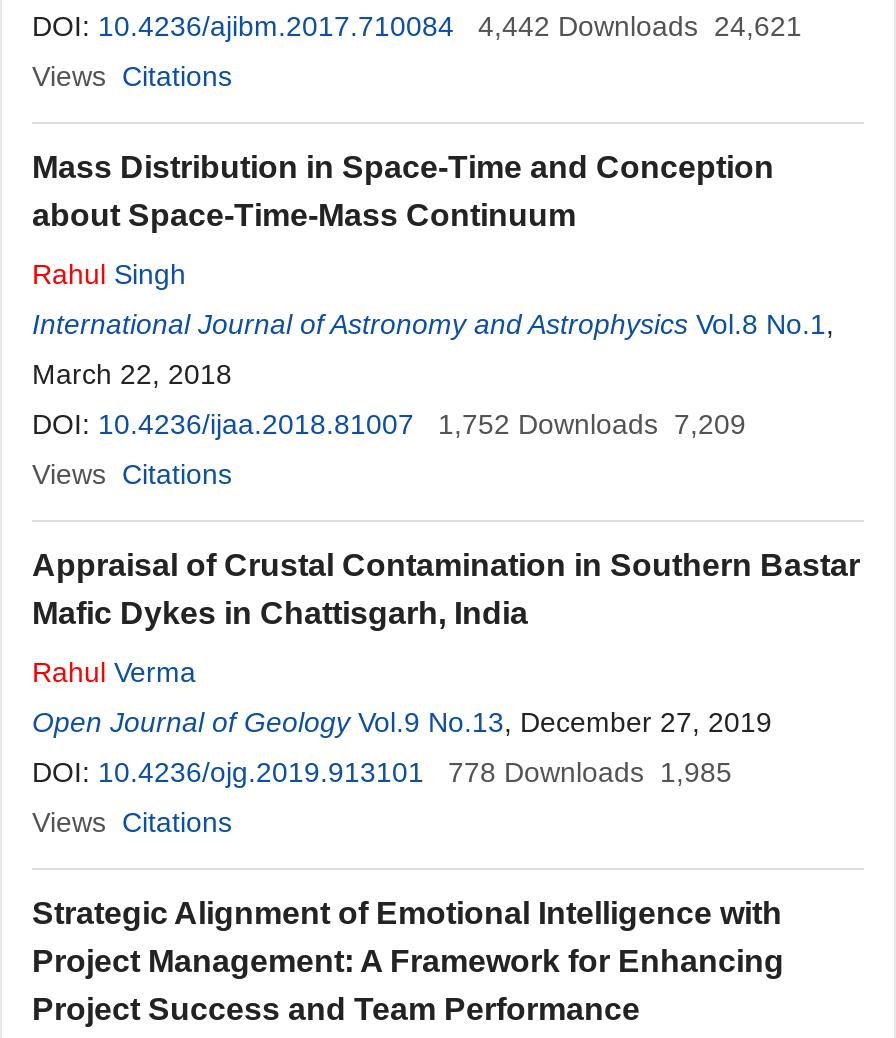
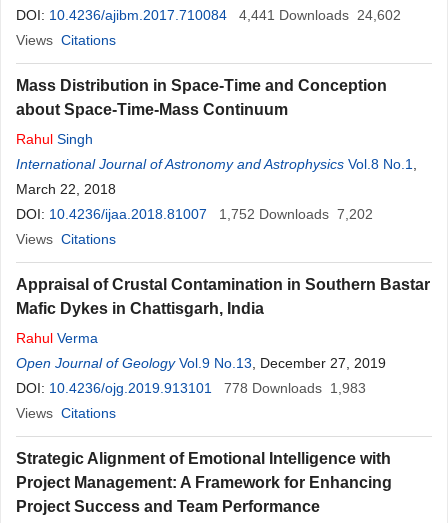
- DOI: 10.4236/ajibm.2017.710084 4,442 Downloads 24,621
+ DOI: 10.4236/ajibm.2017.710084 4,441 Downloads 24,602

- DOI: 10.4236/ijaa.2018.81007 1,752 Downloads 7,209
+ DOI: 10.4236/ijaa.2018.81007 1,752 Downloads 7,202

- DOI: 10.4236/ojg.2019.913101 778 Downloads 1,985
+ DOI: 10.4236/ojg.2019.913101 778 Downloads 1,983
